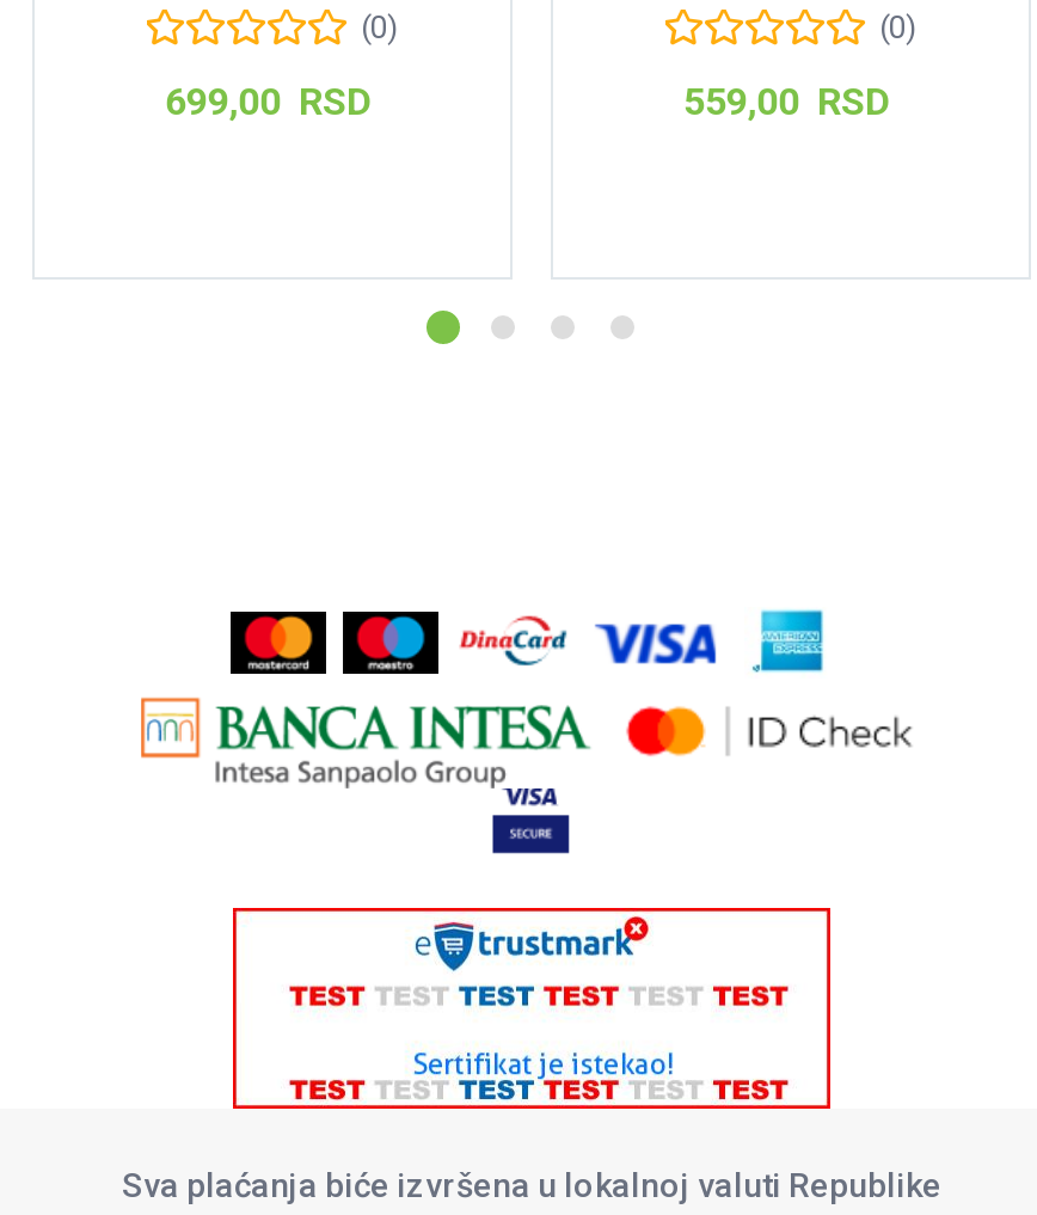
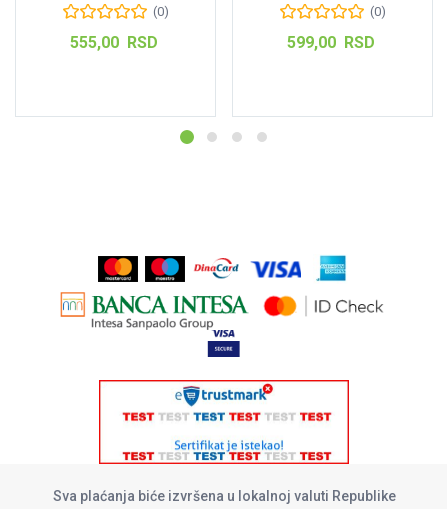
- 699,00 RSD
+ 555,00 RSD

- 559,00 RSD
+ 599,00 RSD
